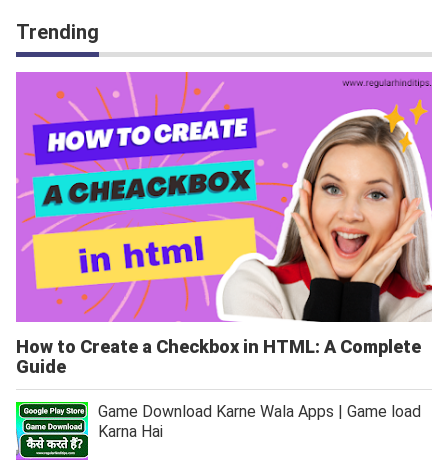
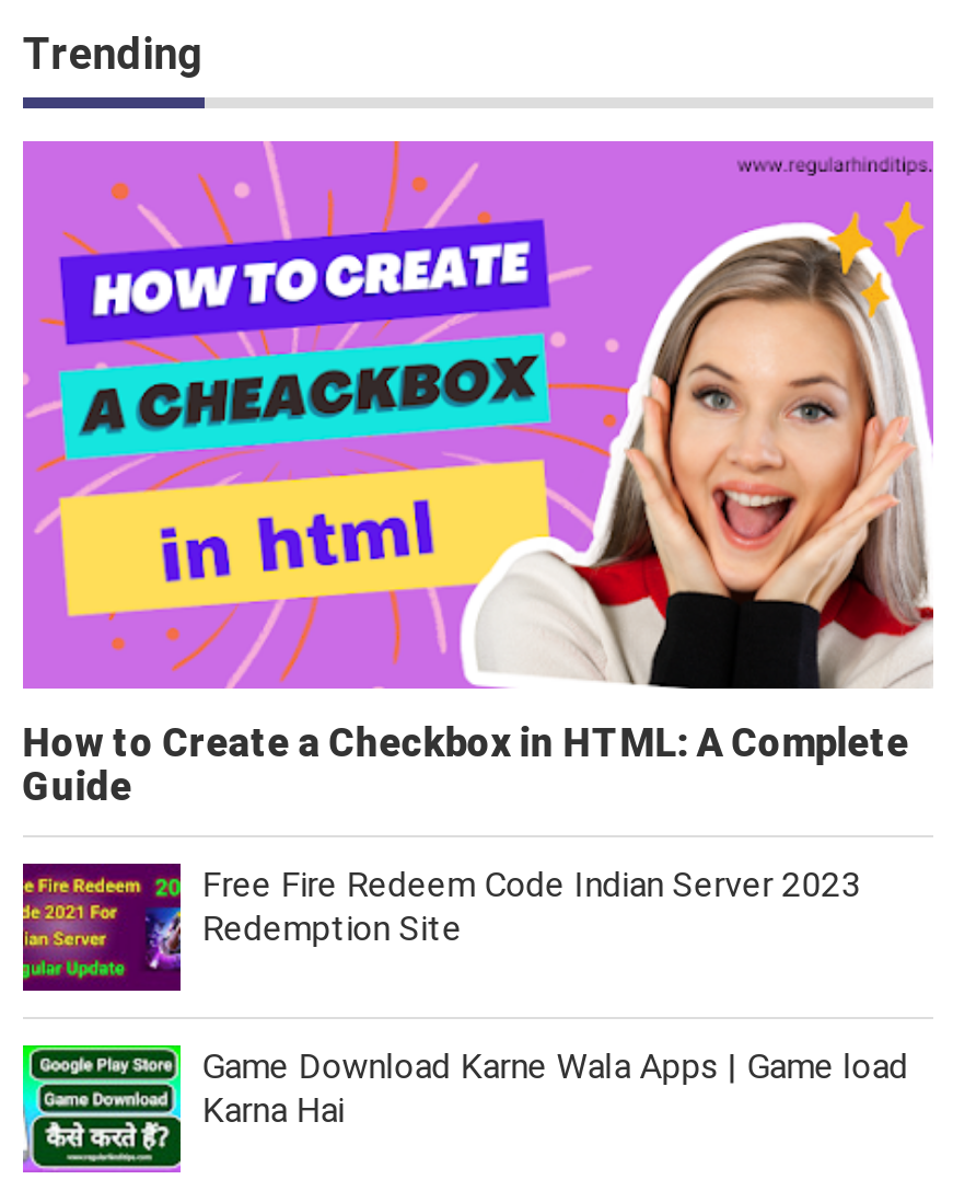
+ [image]
+ Free Fire Redeem Code Indian Server 2023
+ Redemption Site
